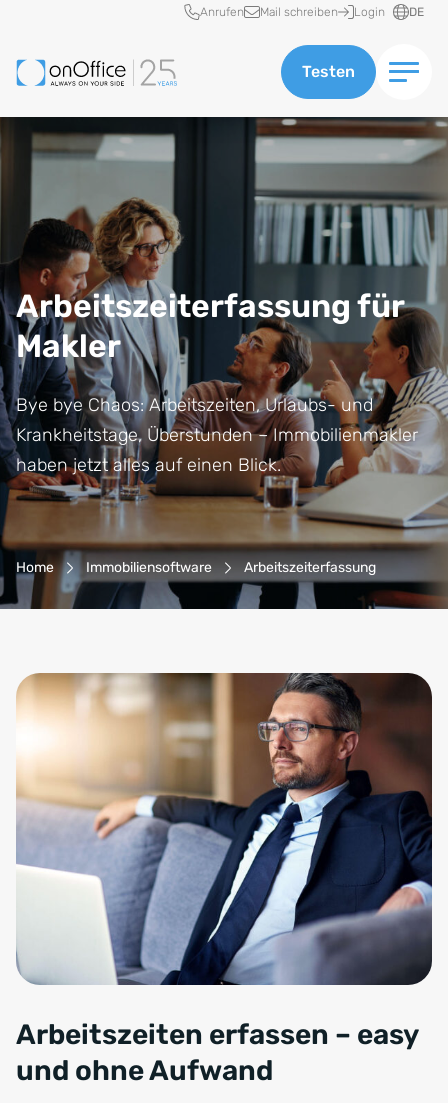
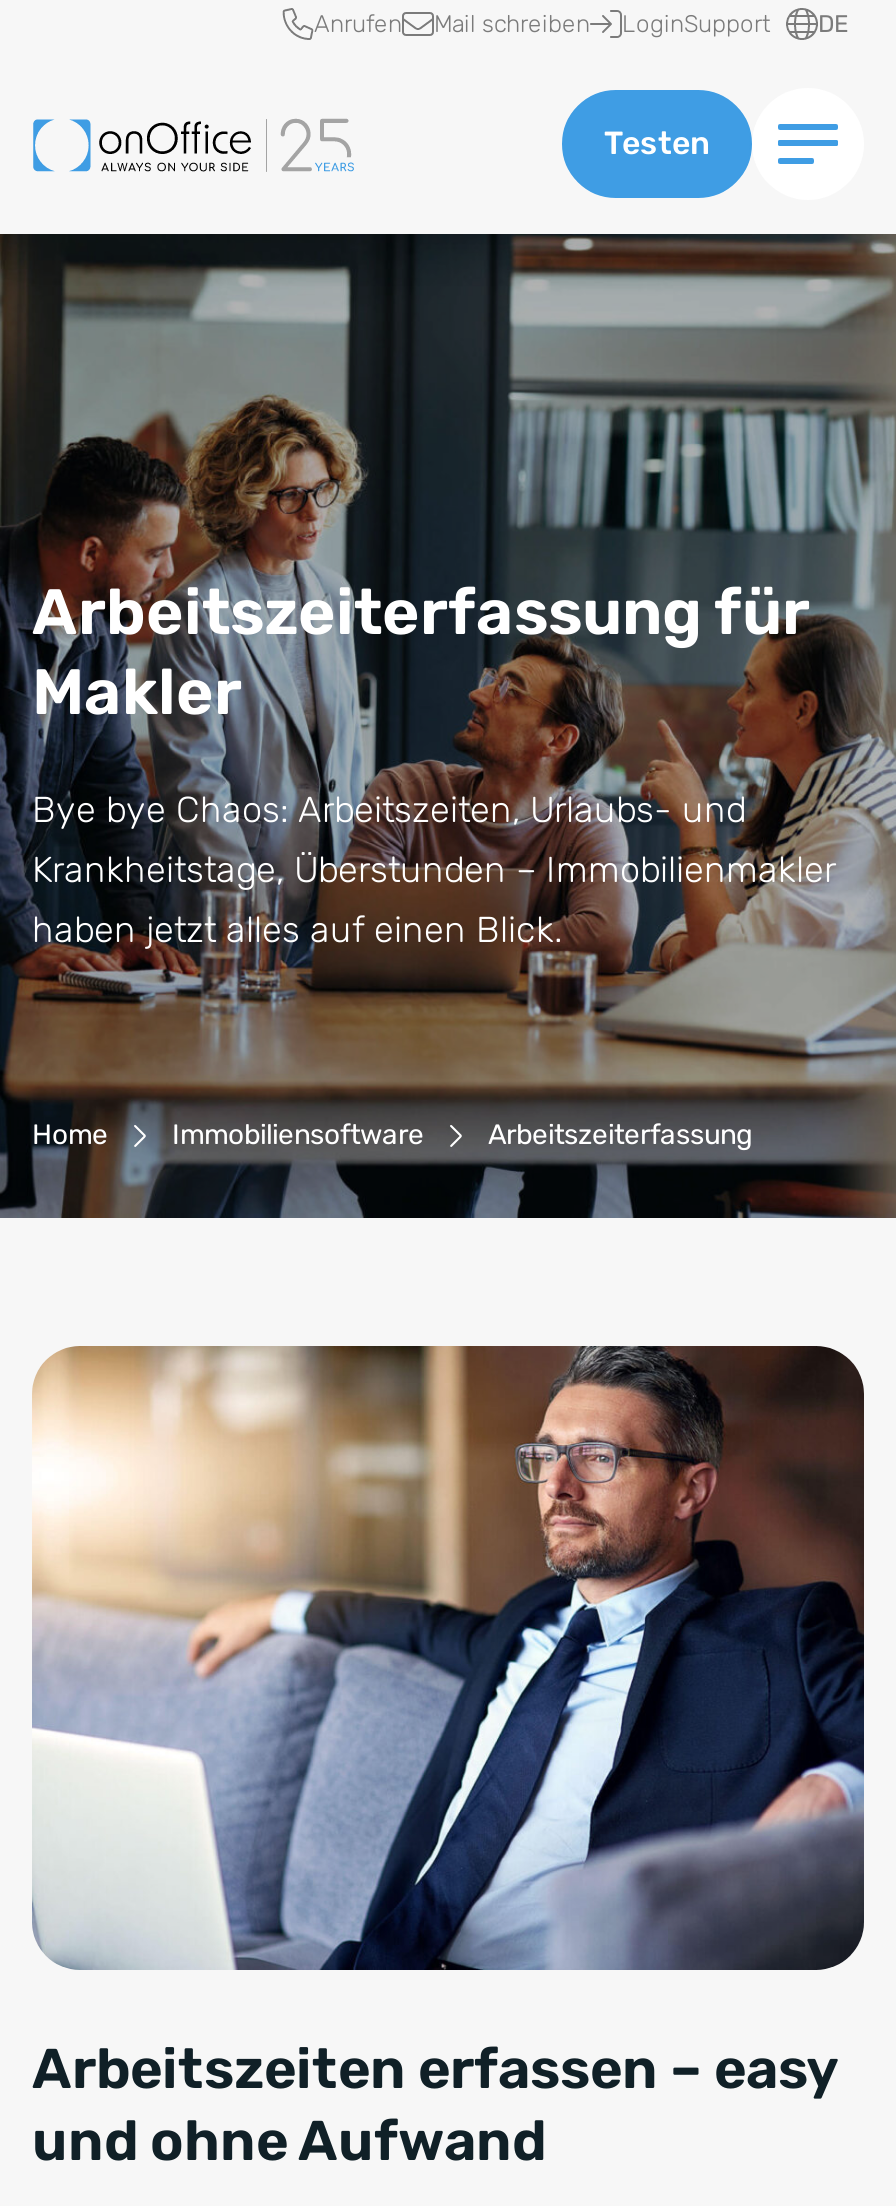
- Login
+ LoginSupport
